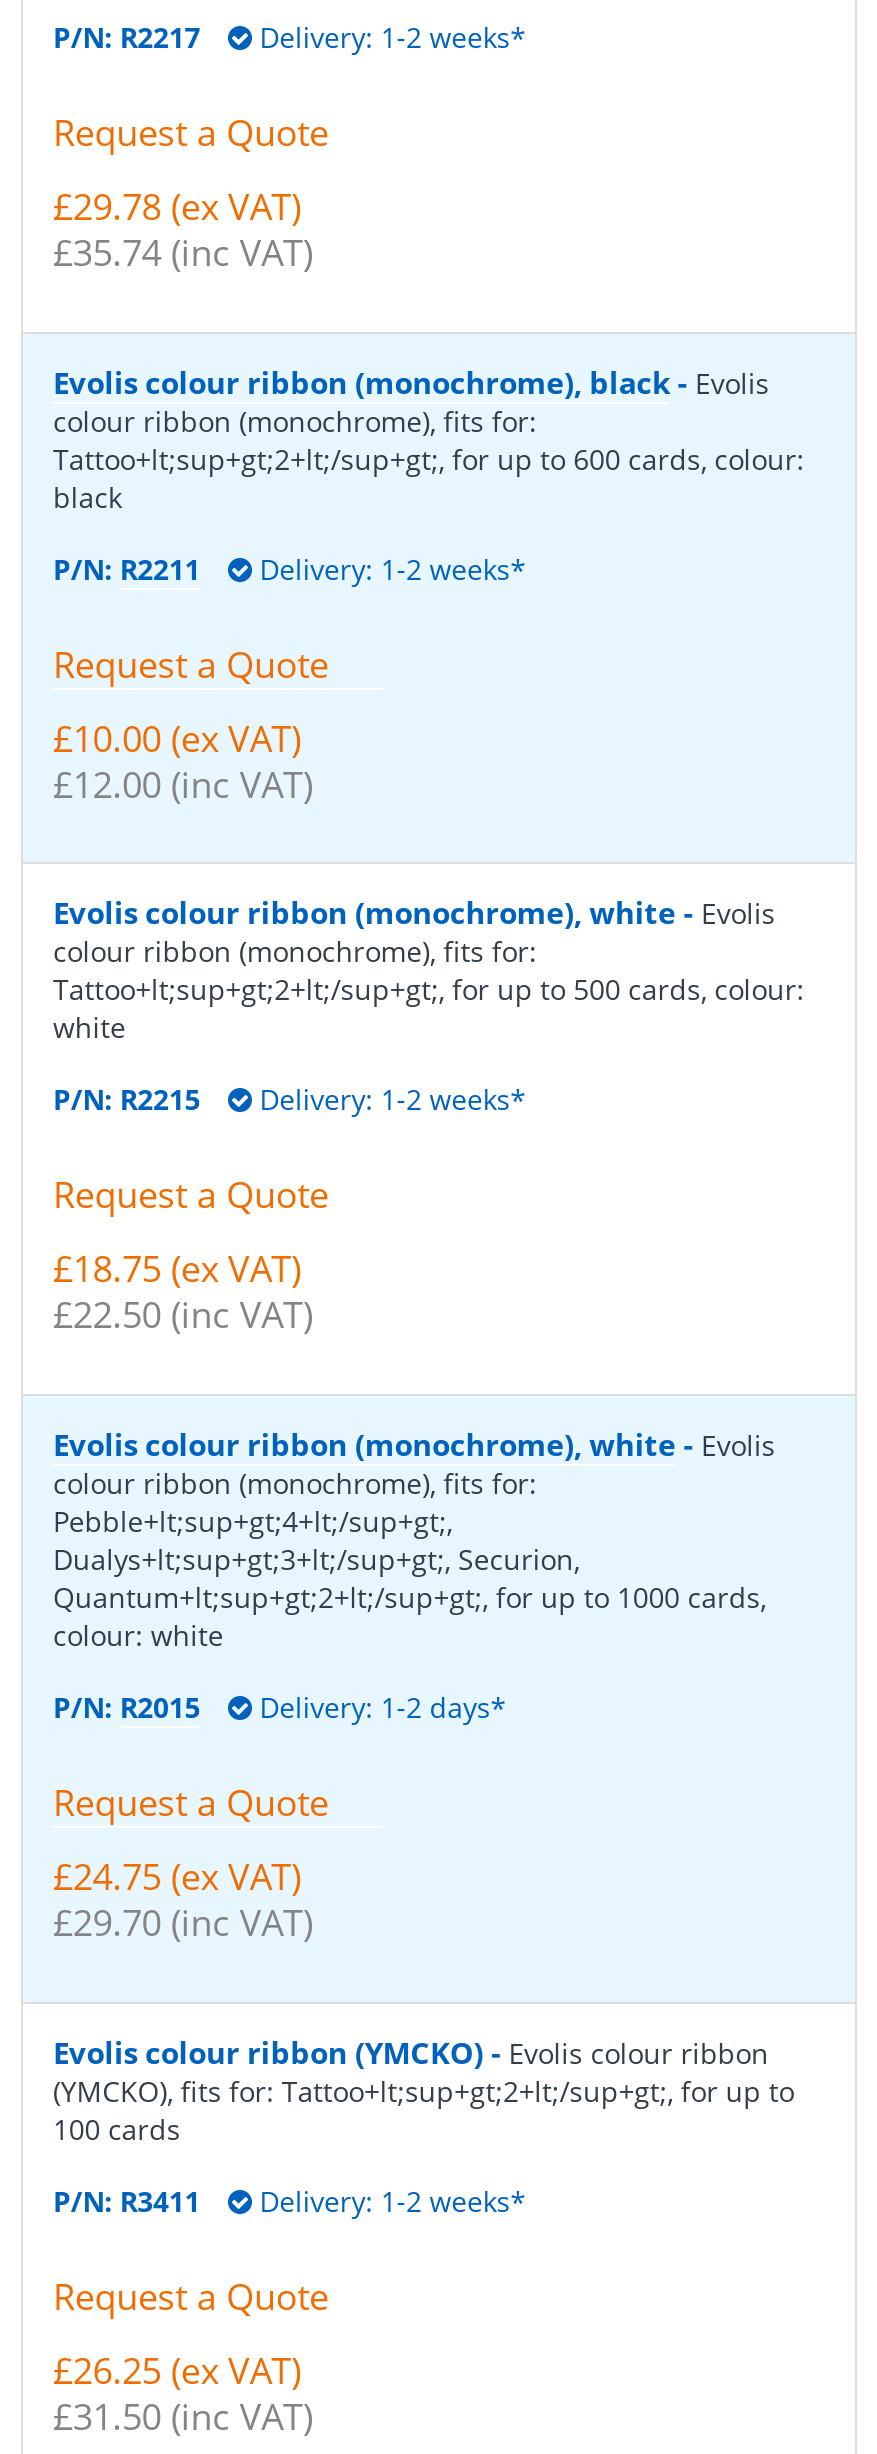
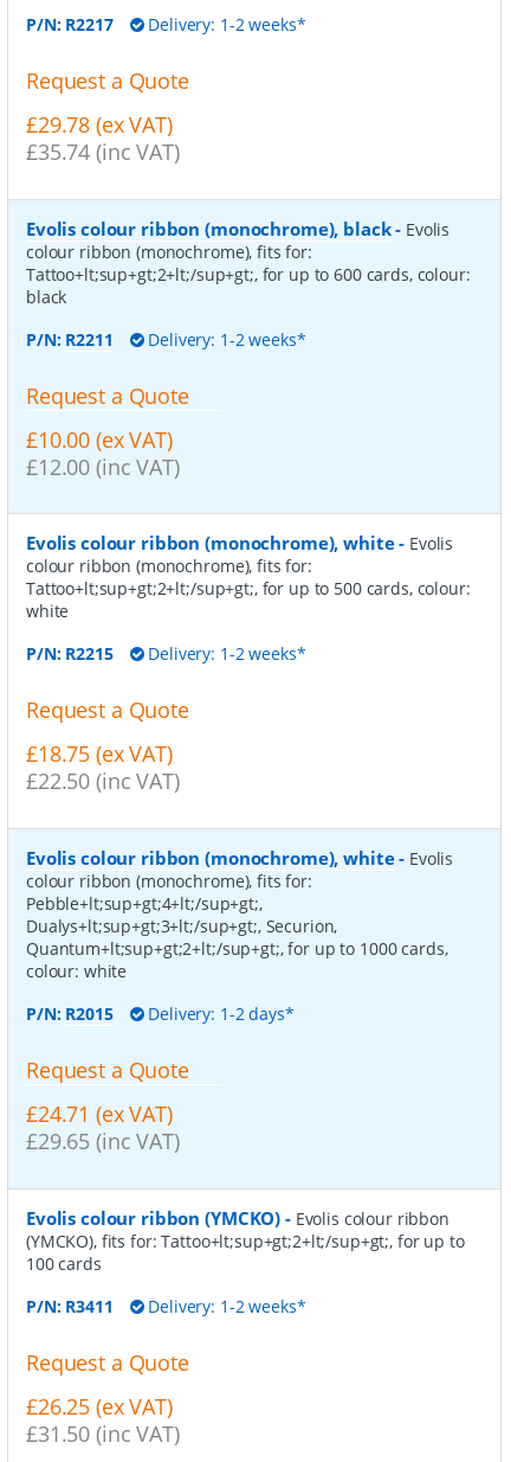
- £24.75 (ex VAT)
+ £24.71 (ex VAT)

- £29.70 (inc VAT)
+ £29.65 (inc VAT)
